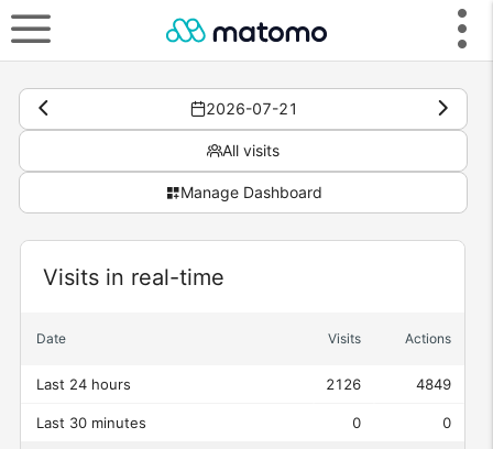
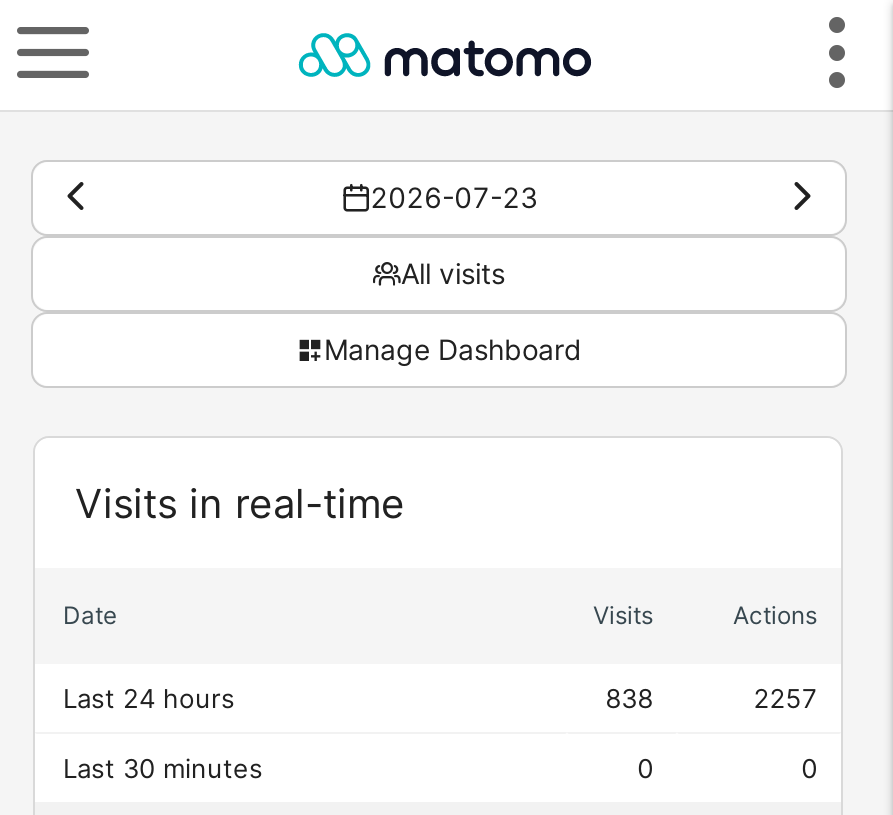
- 2026-07-21
+ 2026-07-23

- 2126
+ 838

- 4849
+ 2257
